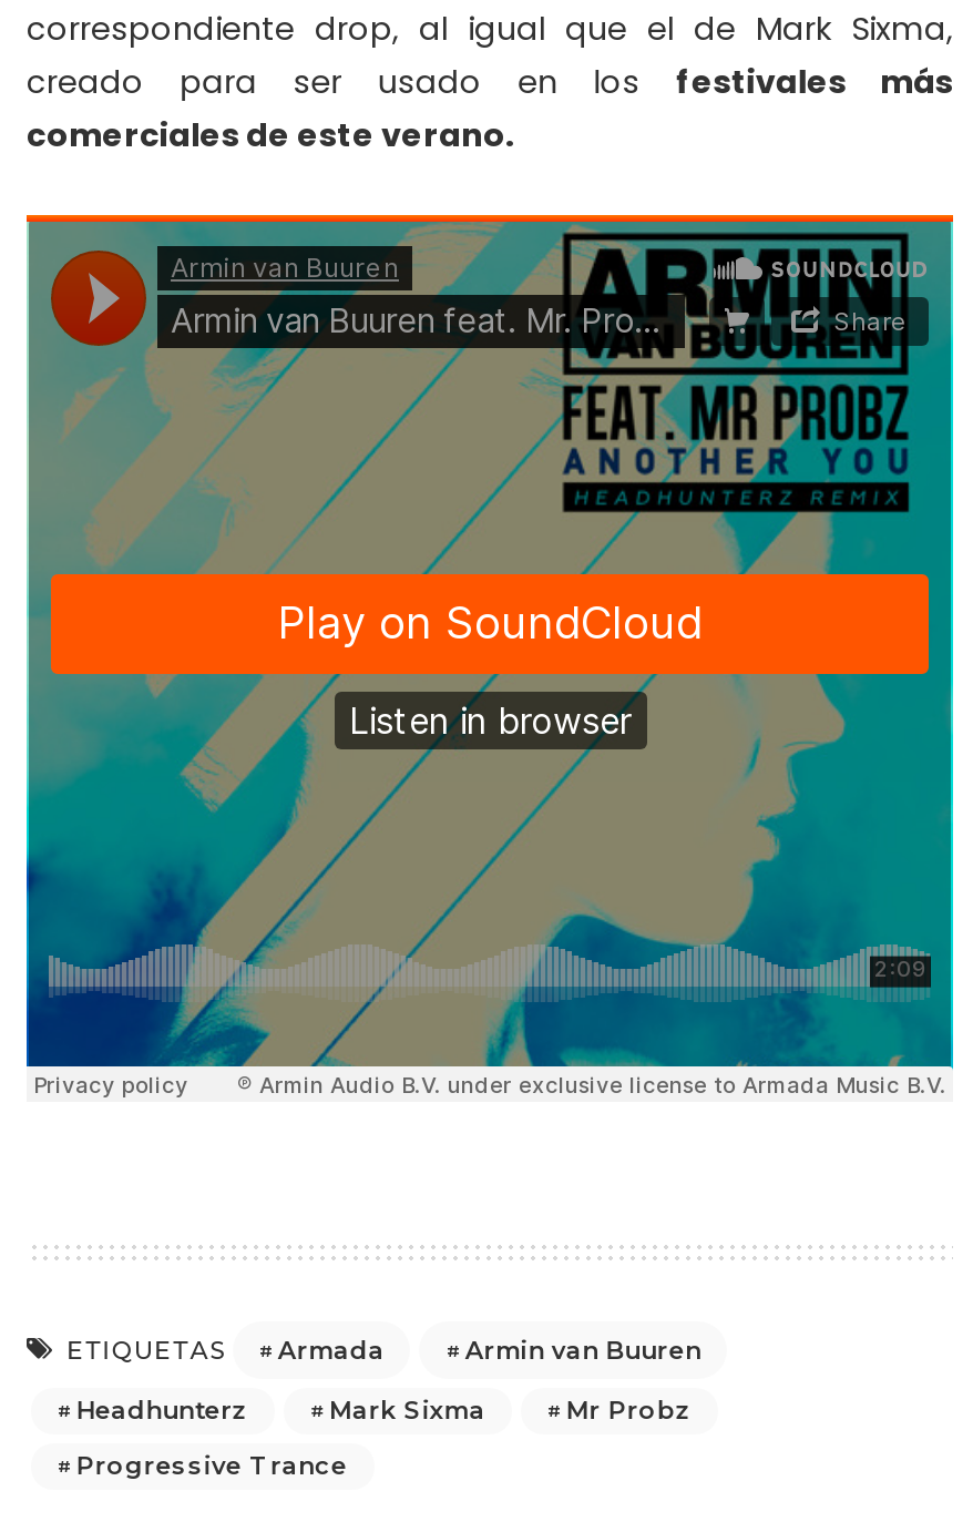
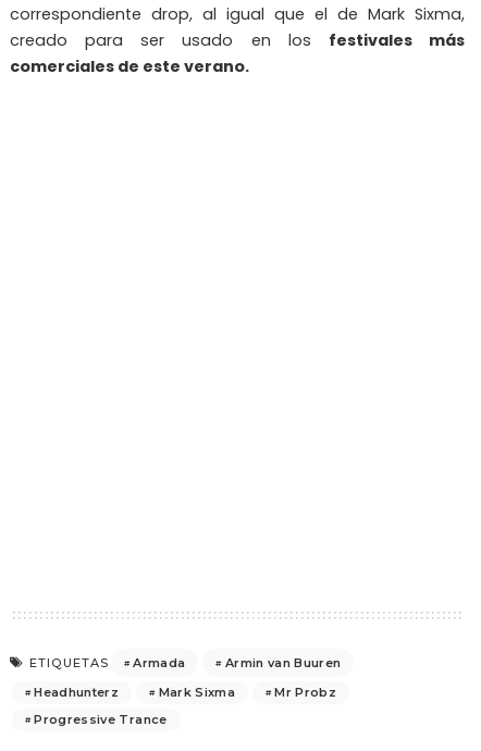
- [image]
